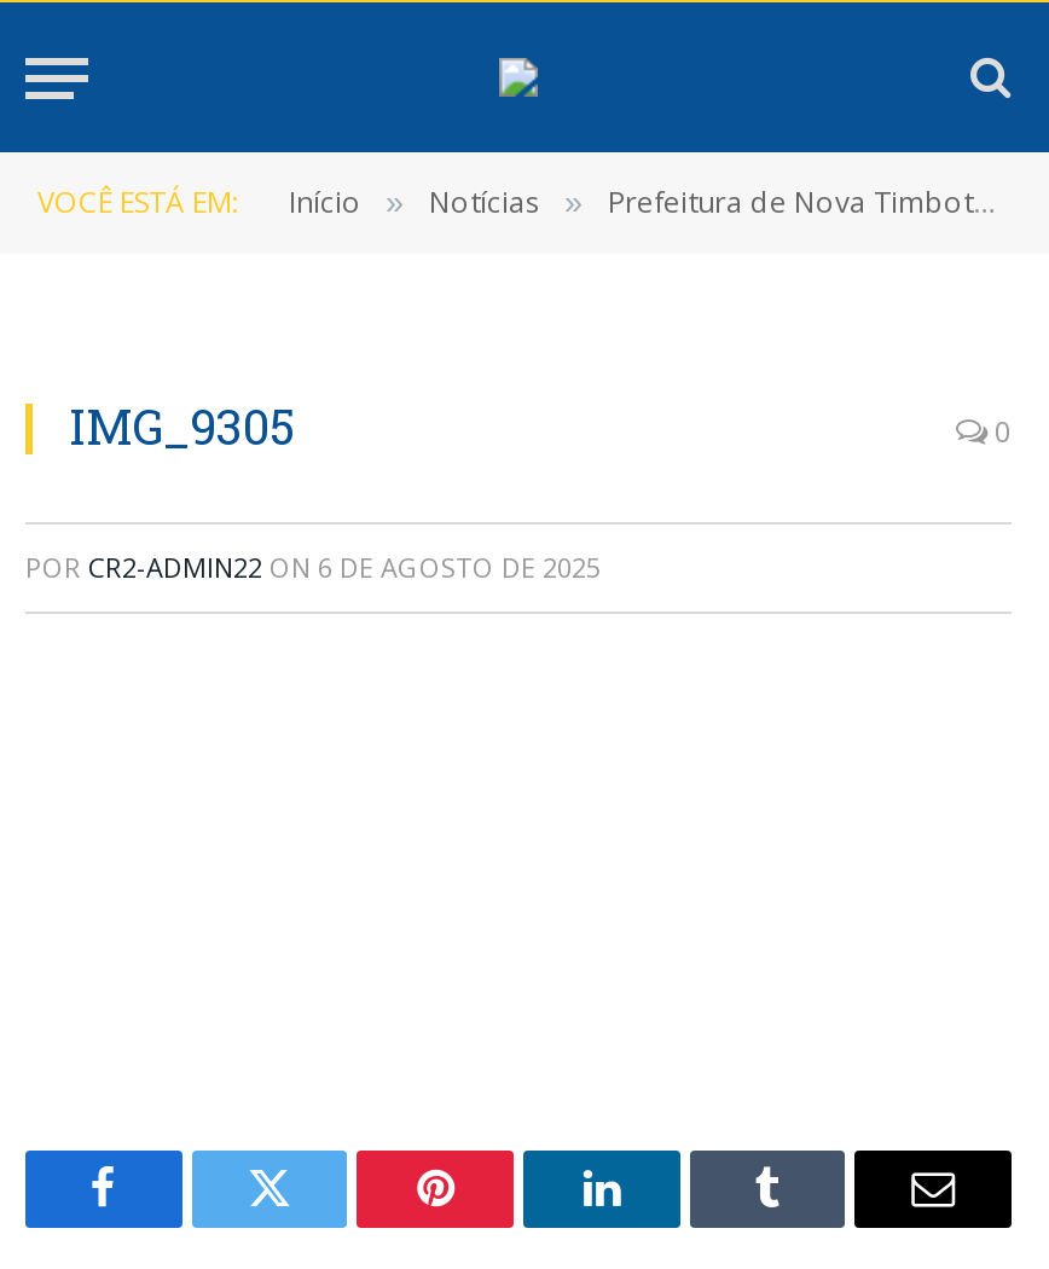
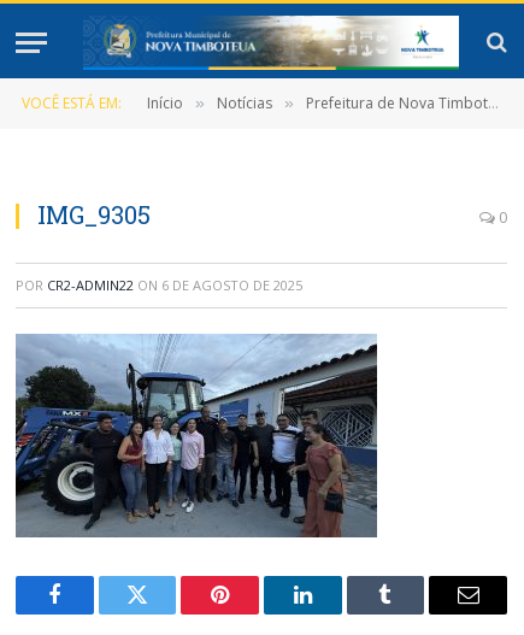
+ [image]

+ [image]
